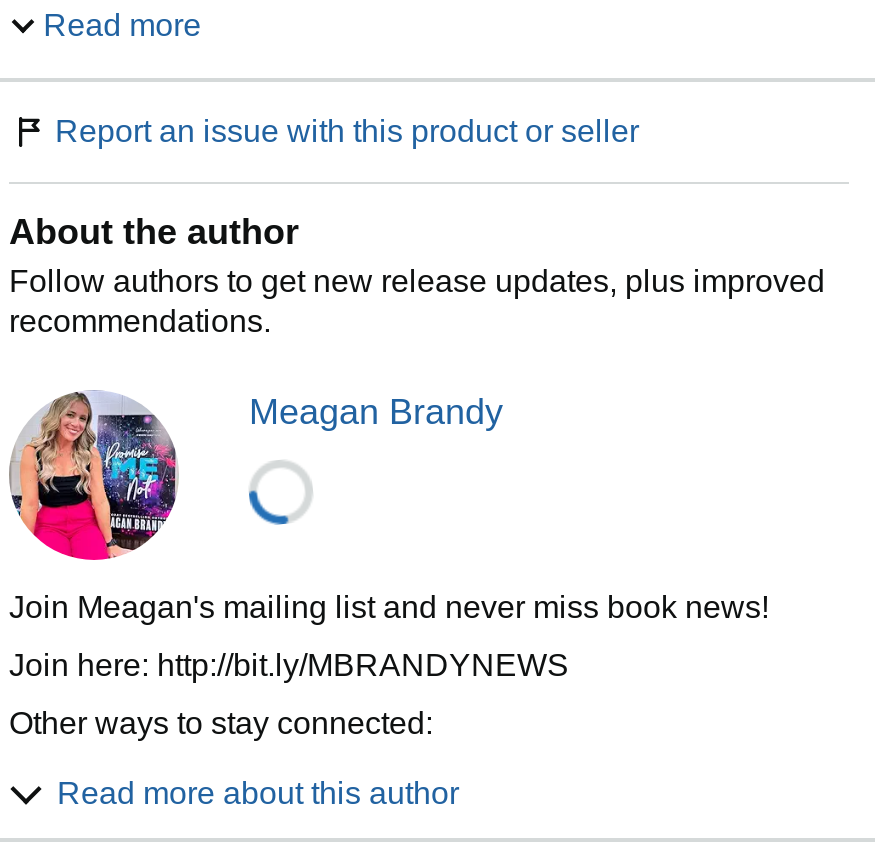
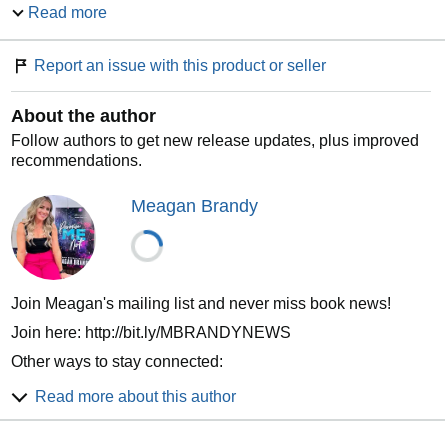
- [image]
+ [image]
